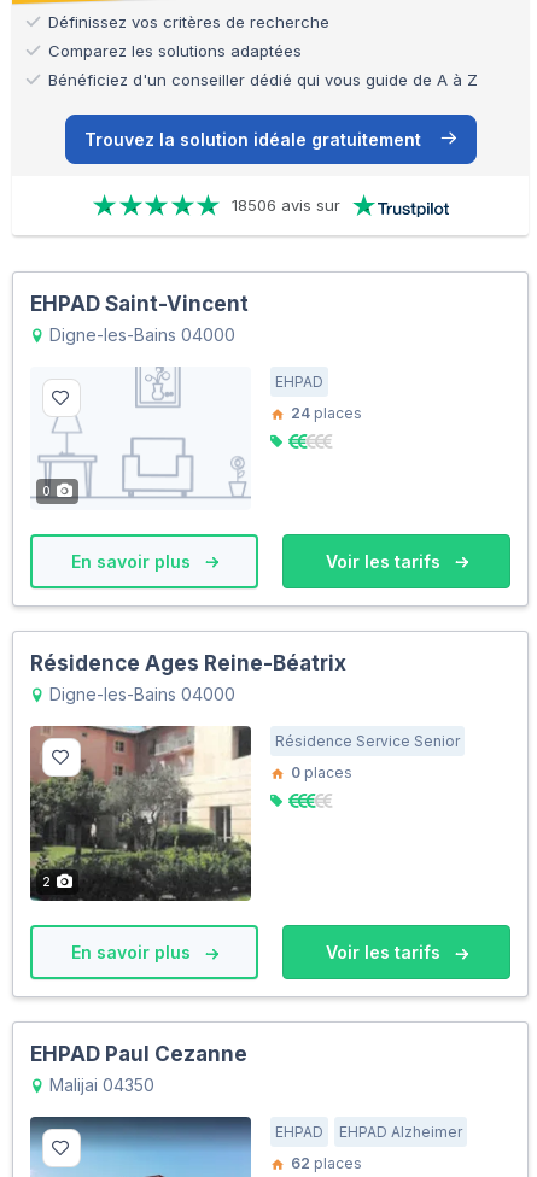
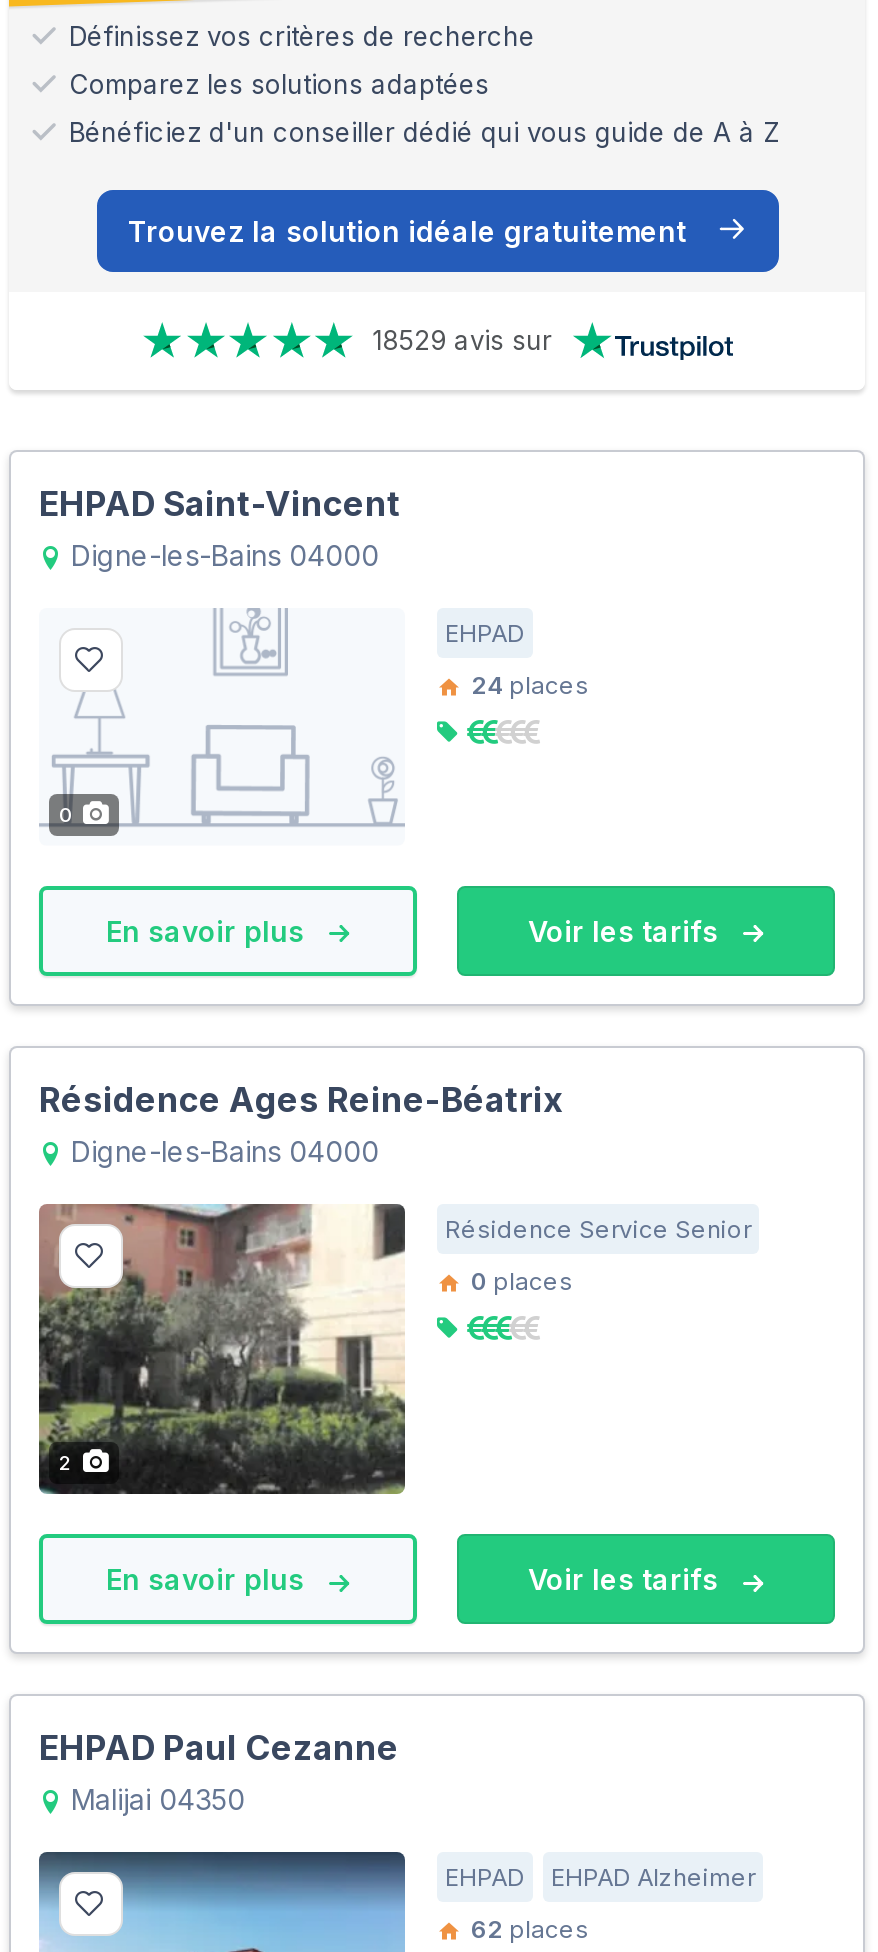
- 18506 avis sur
+ 18529 avis sur
